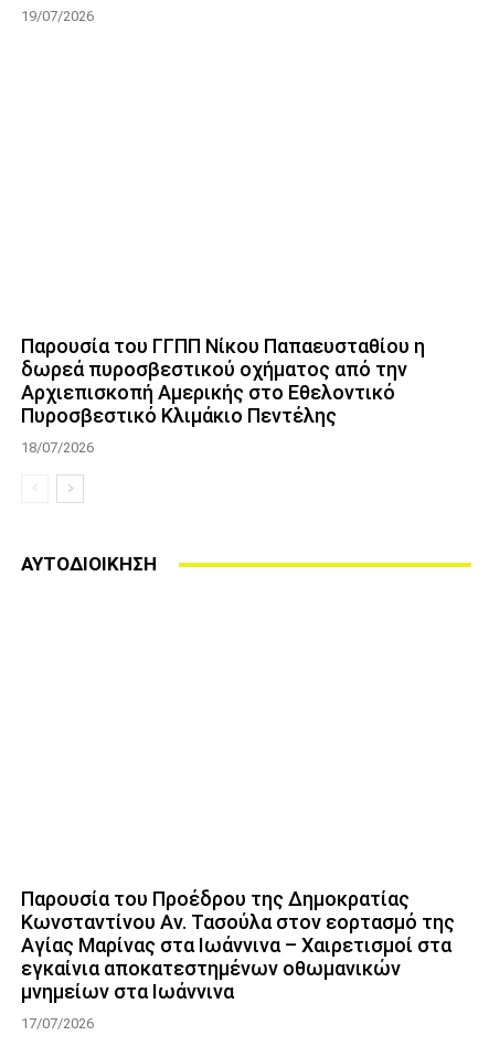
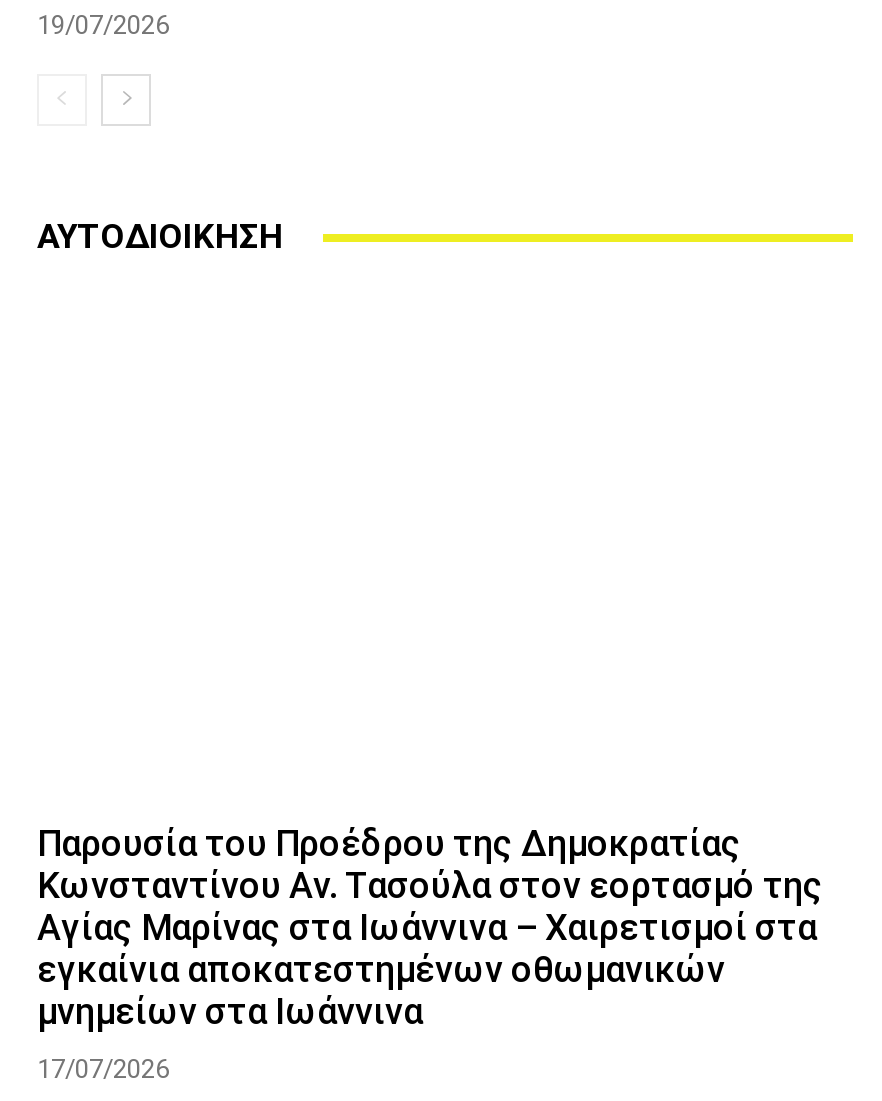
- Παρουσία του ΓΓΠΠ Νίκου Παπαευσταθίου η
- δωρεά πυροσβεστικού οχήματος από την
- Αρχιεπισκοπή Αμερικής στο Εθελοντικό
- Πυροσβεστικό Κλιμάκιο Πεντέλης
- 18/07/2026
